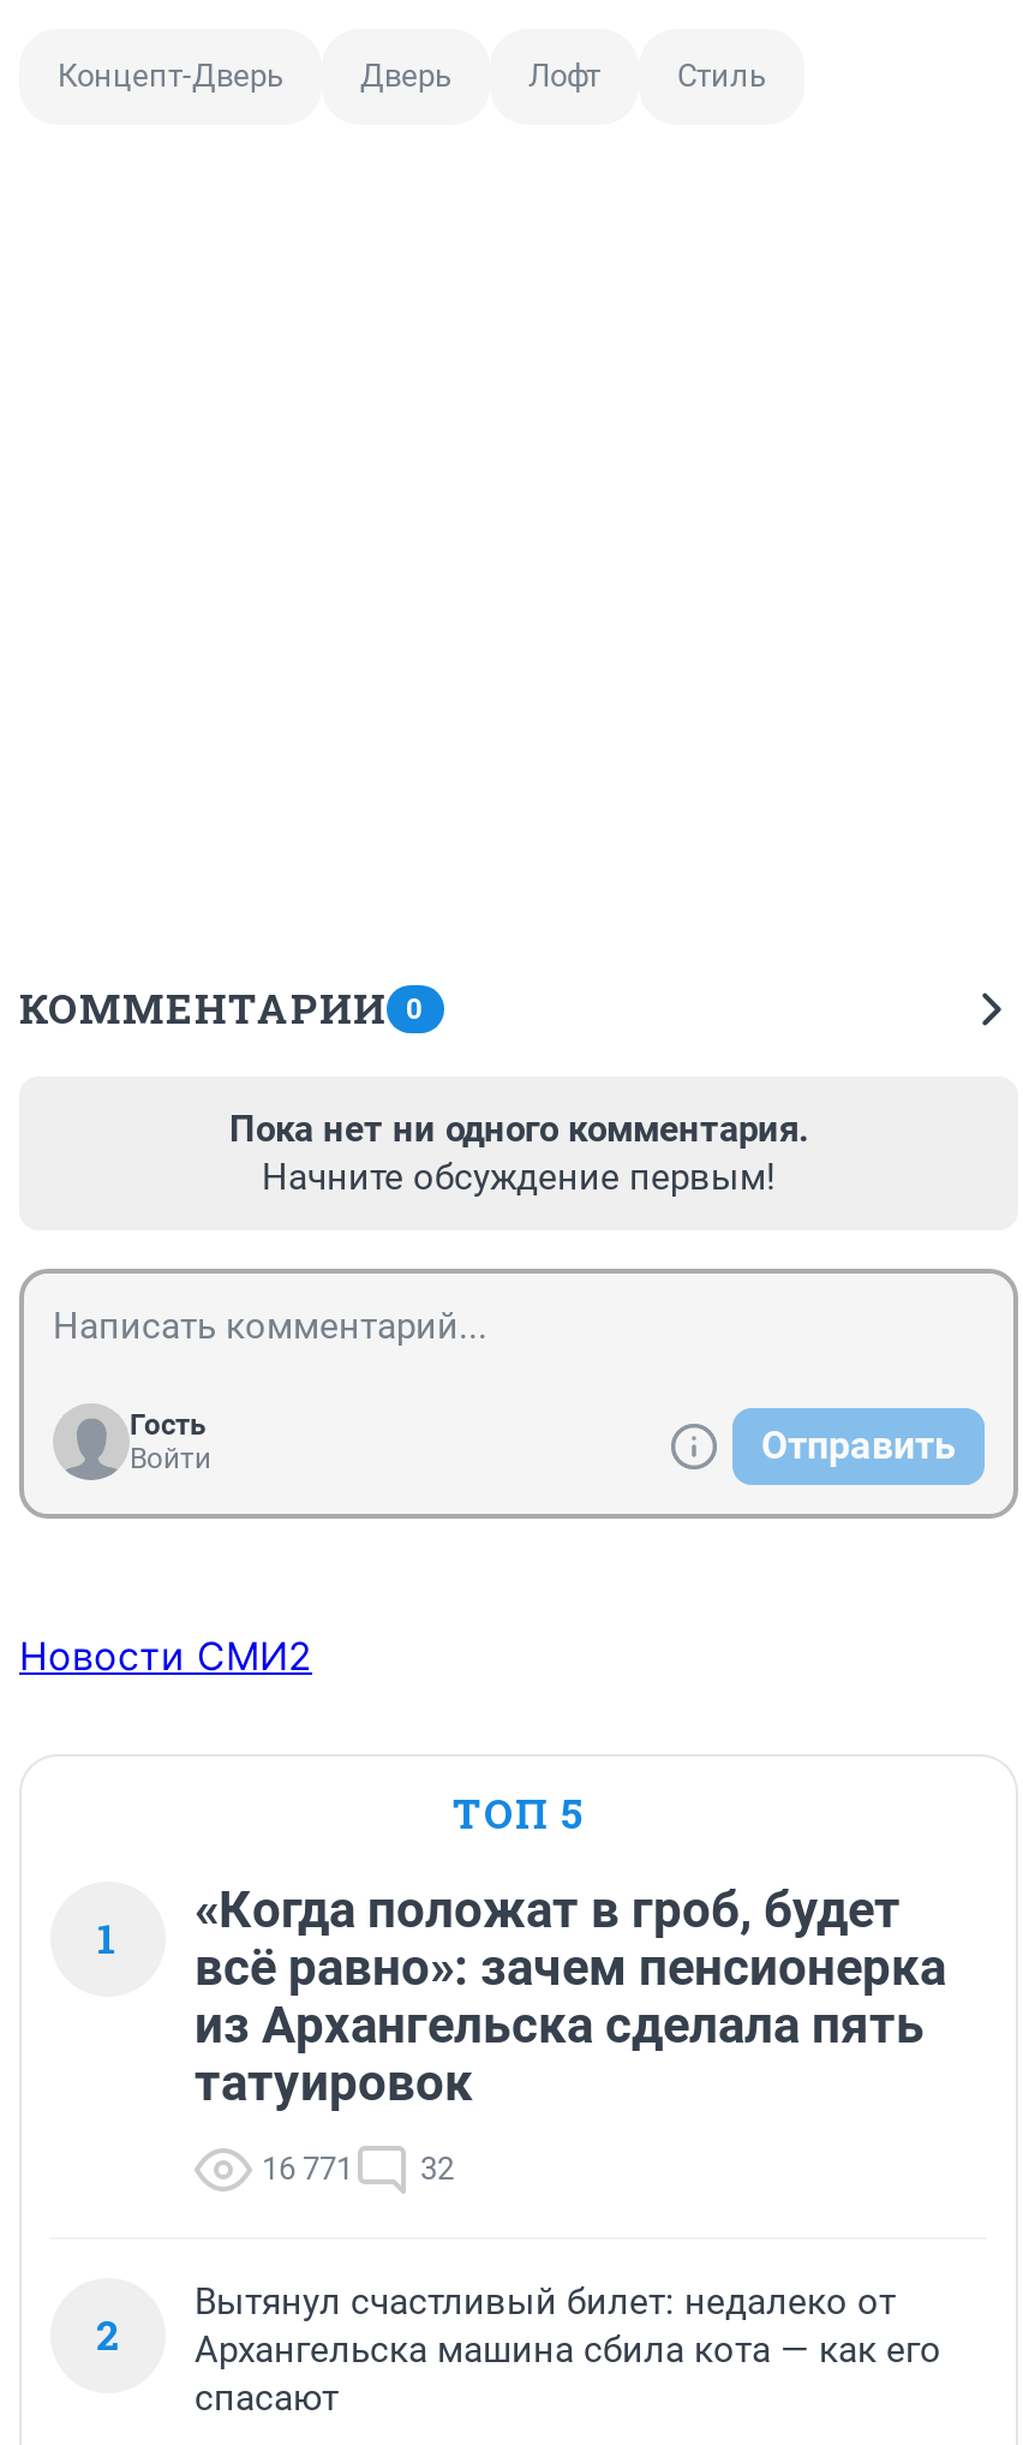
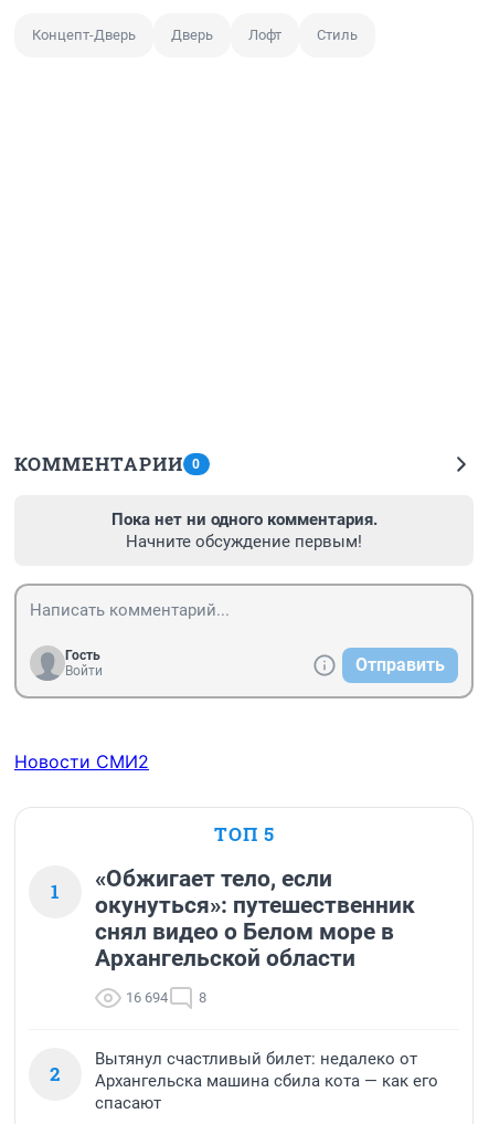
- «Когда положат в гроб, будет
- всё равно»: зачем пенсионерка
- из Архангельска сделала пять
- татуировок
+ «Обжигает тело, если
+ окунуться»: путешественник
+ снял видео о Белом море в
+ Архангельской области

- 16 771
- 32
+ 16 694
+ 8
